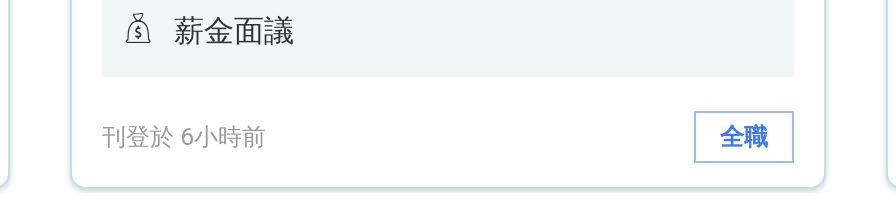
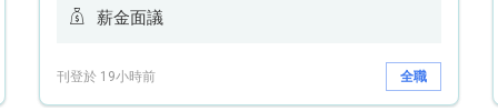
- 刊登於 6小時前
+ 刊登於 19小時前
